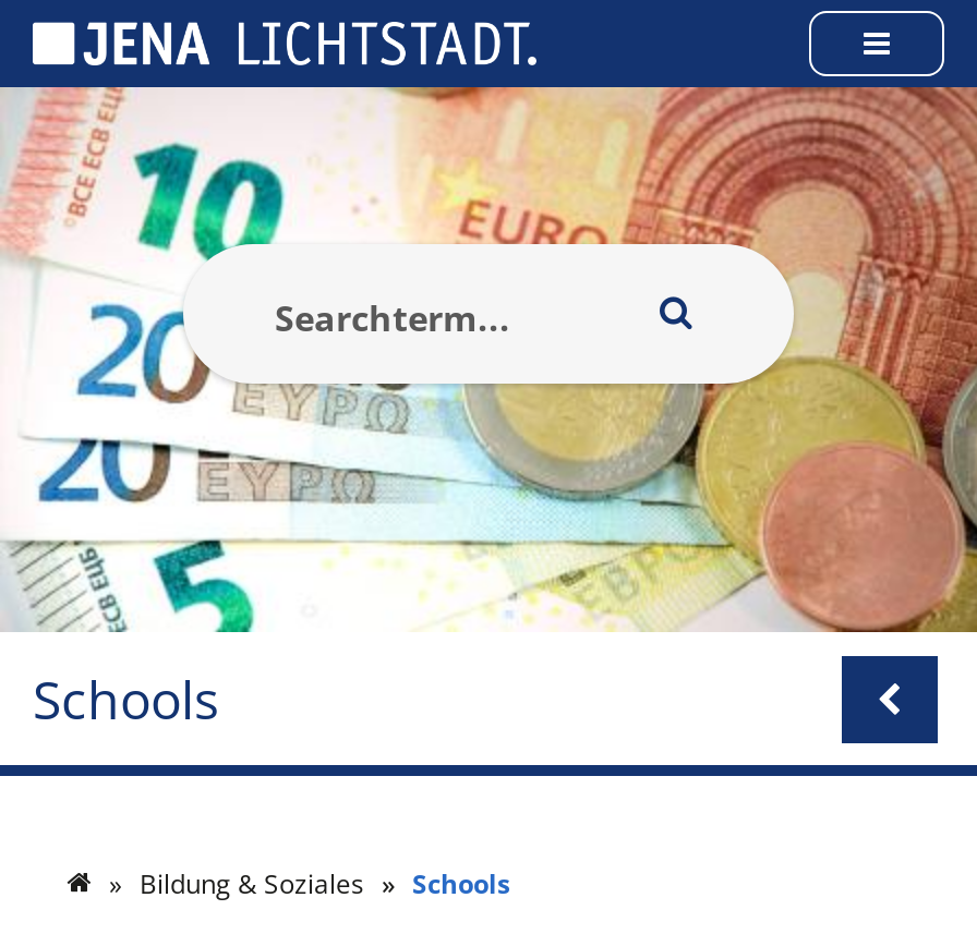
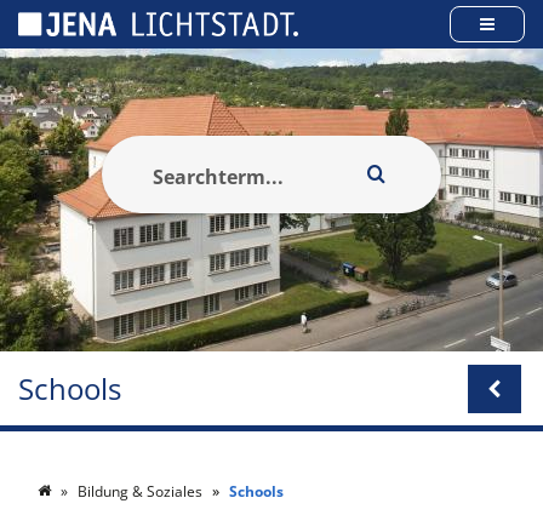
- [image]
+ [image]
